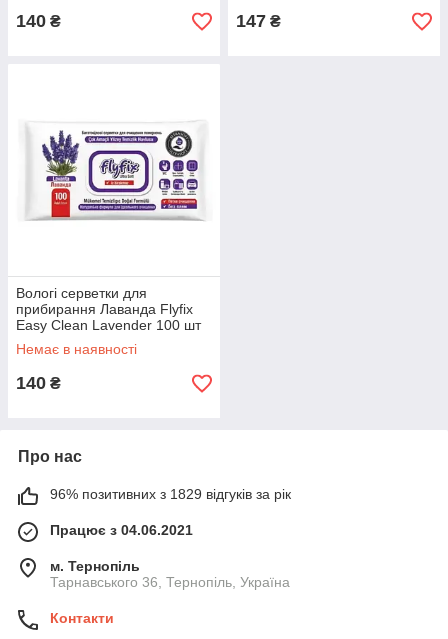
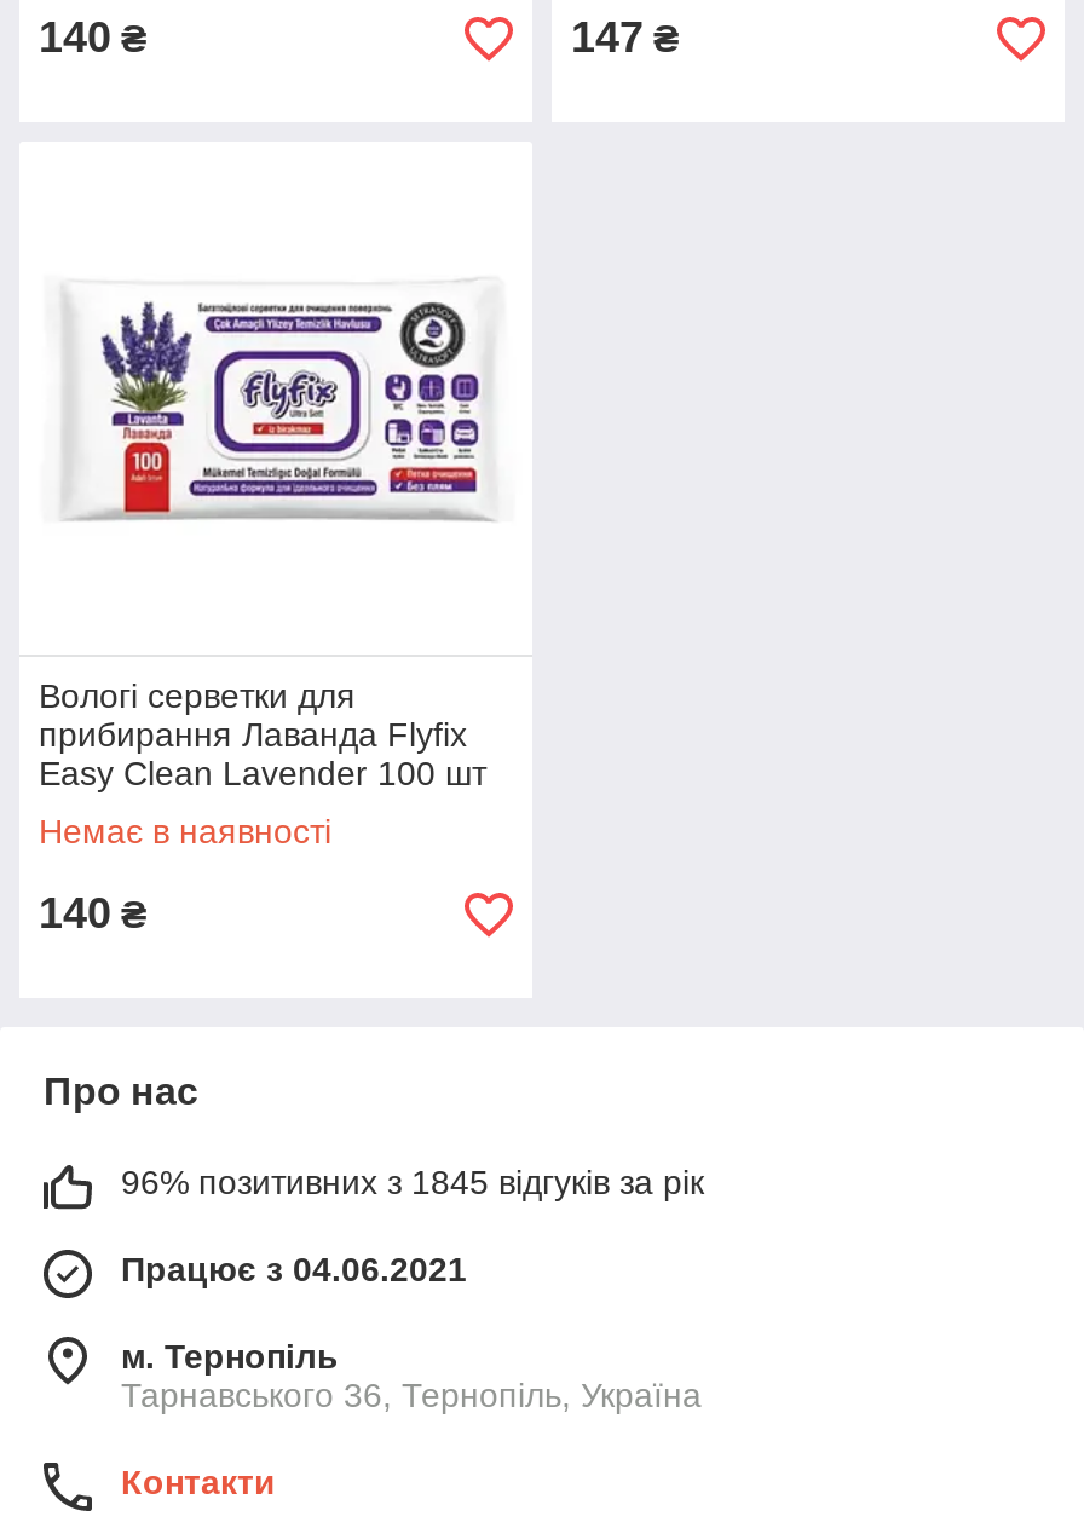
- 96% позитивних з 1829 відгуків за рік
+ 96% позитивних з 1845 відгуків за рік
